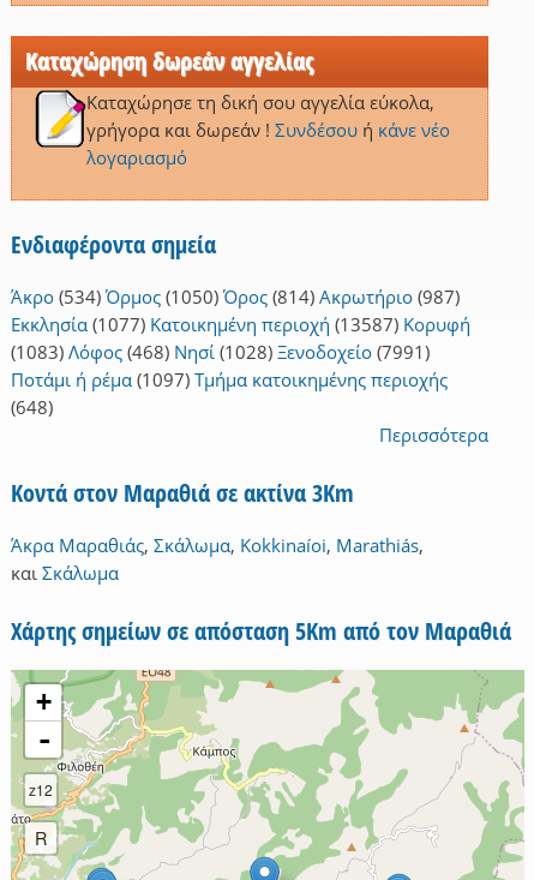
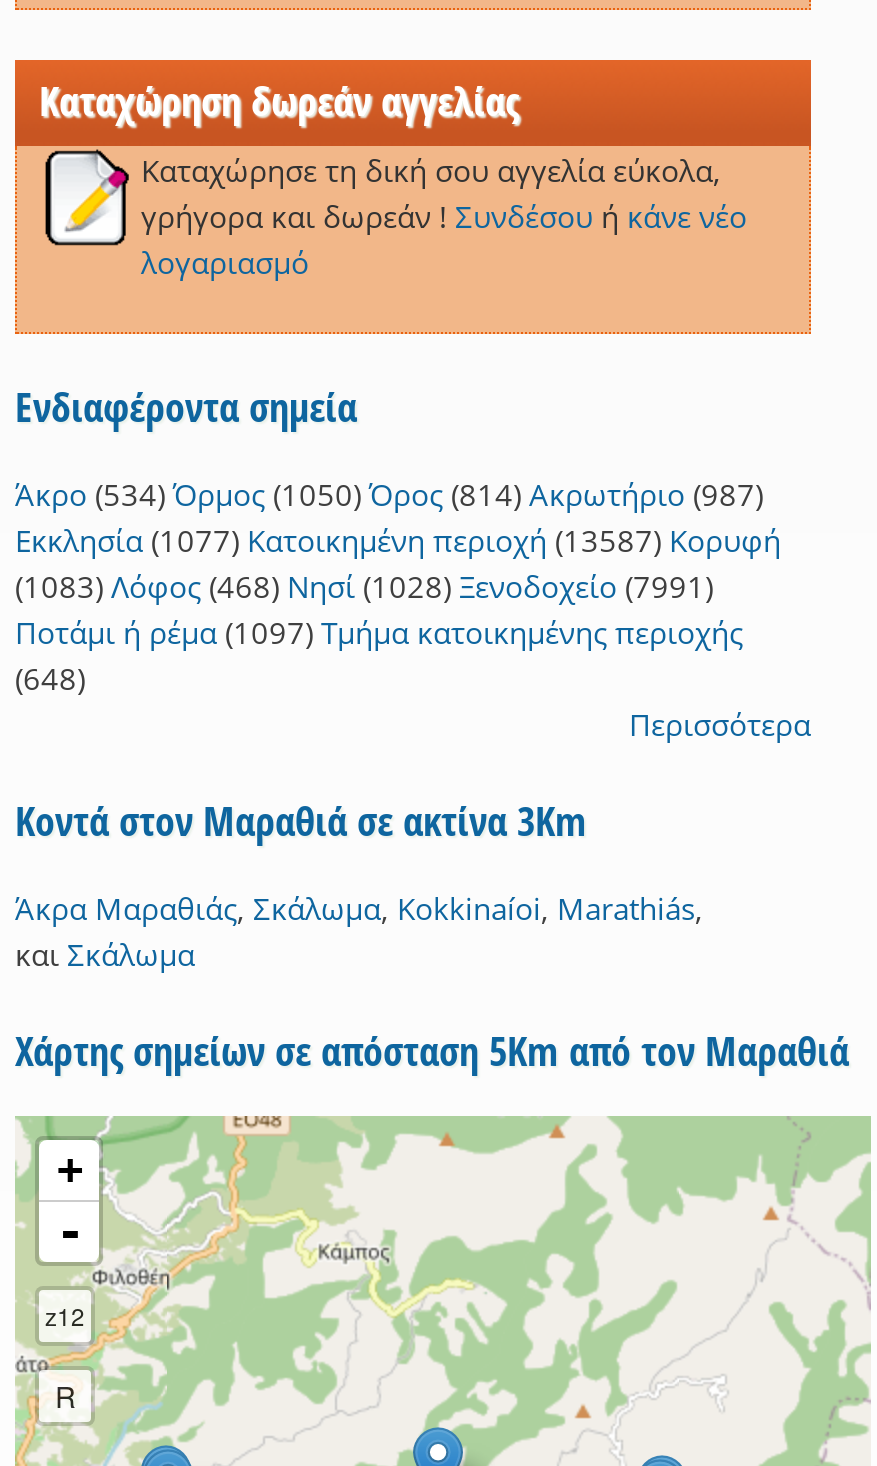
- [image]
+ [image]
